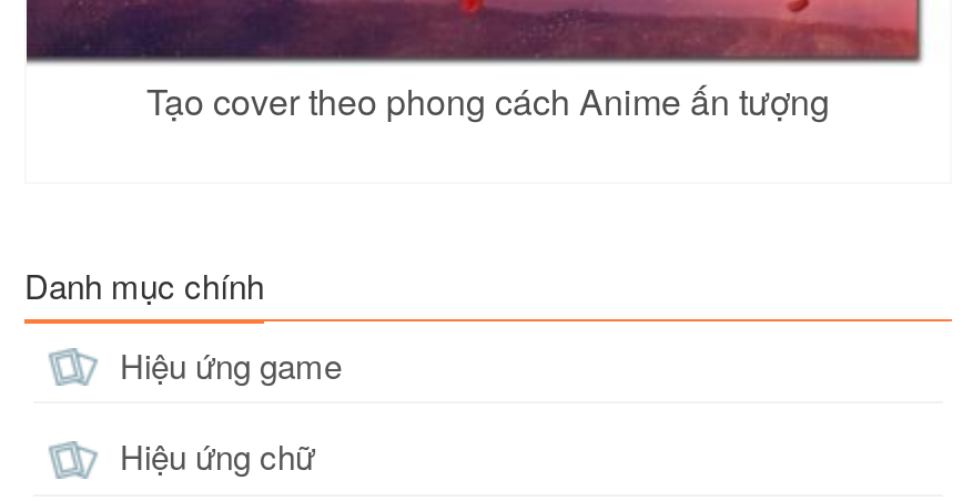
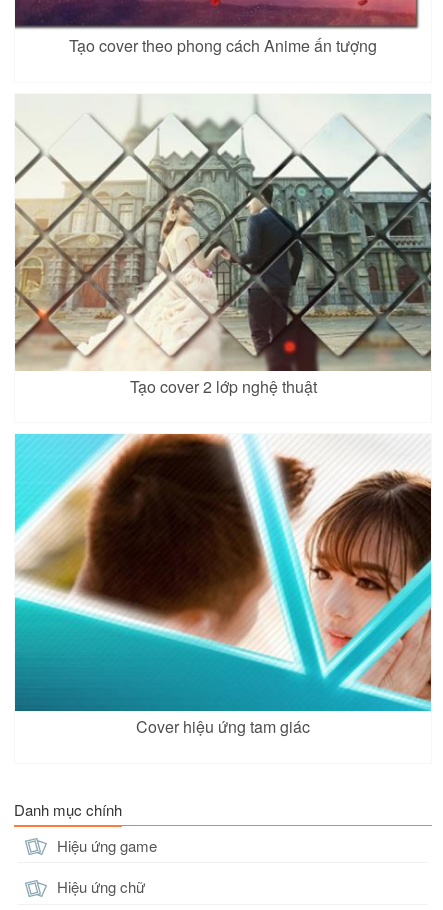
+ [image]
+ Tạo cover 2 lớp nghệ thuật

+ [image]
+ Cover hiệu ứng tam giác
